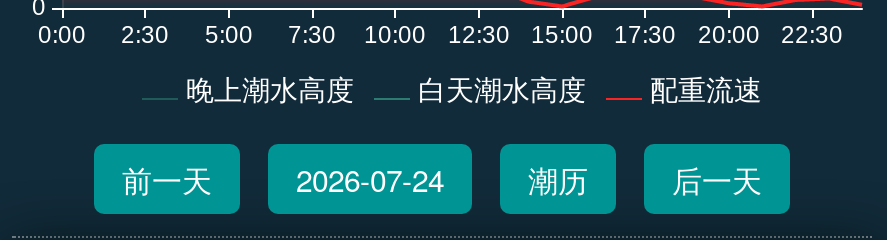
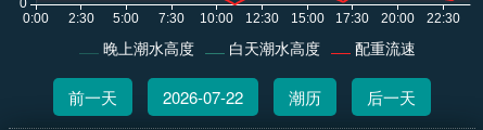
- 前一天 2026-07-24 潮历 后一天
+ 前一天 2026-07-22 潮历 后一天
